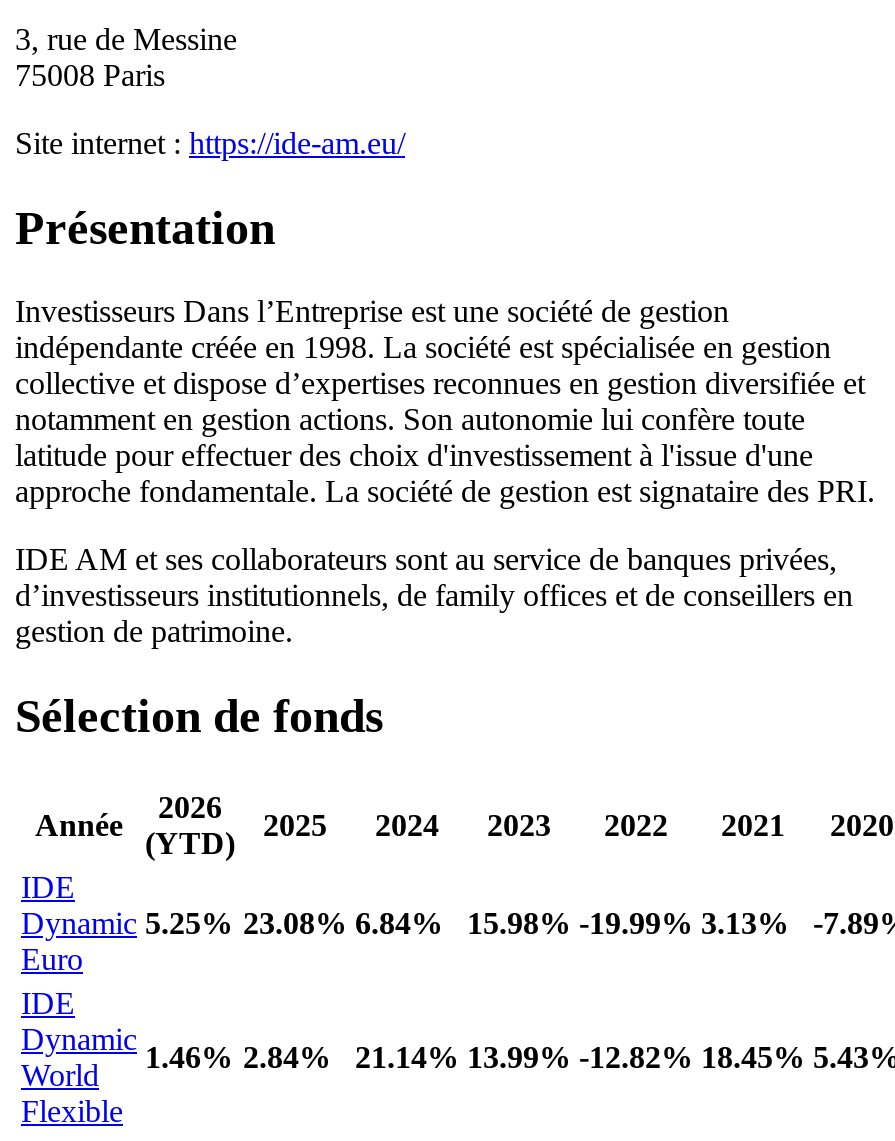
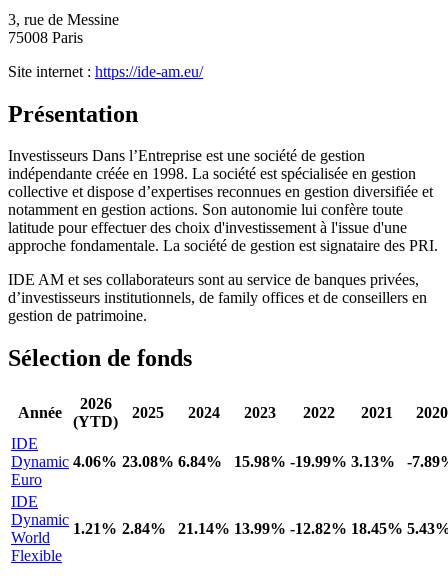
- 5.25% 23.08% 6.84%
+ 4.06% 23.08% 6.84%

- 1.46% 2.84%
+ 1.21% 2.84%
